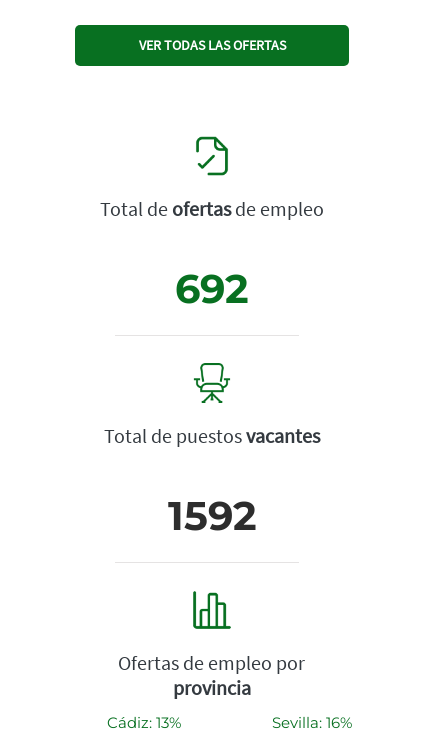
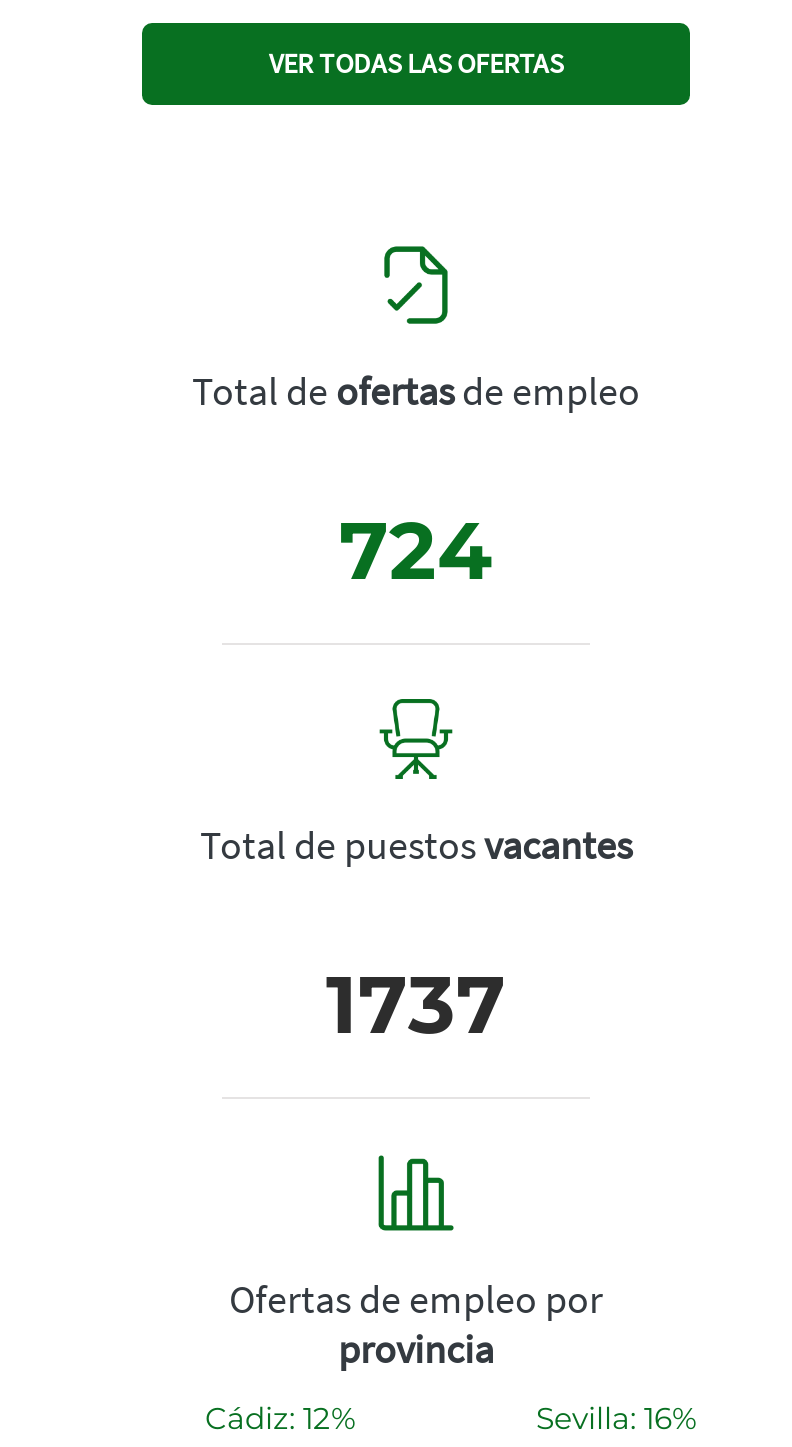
- 692
+ 724

- 1592
+ 1737

- Cádiz: 13%
+ Cádiz: 12%
